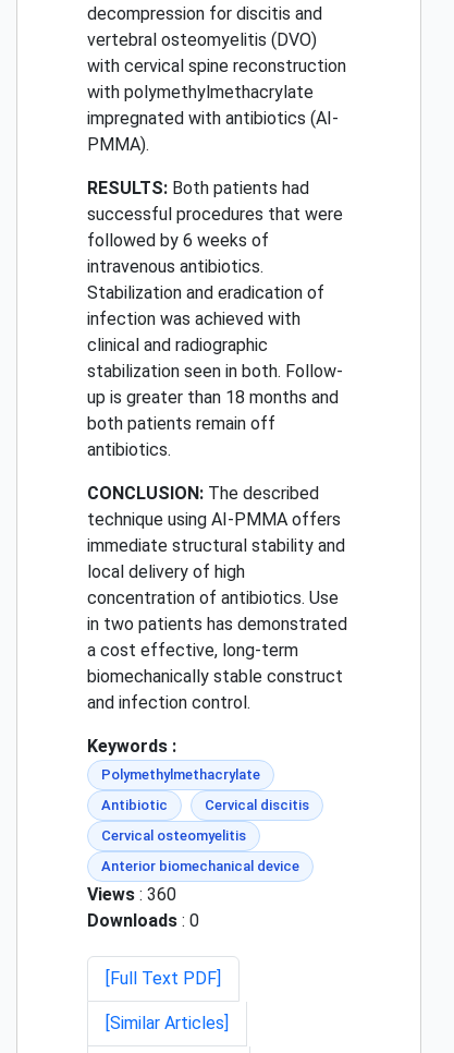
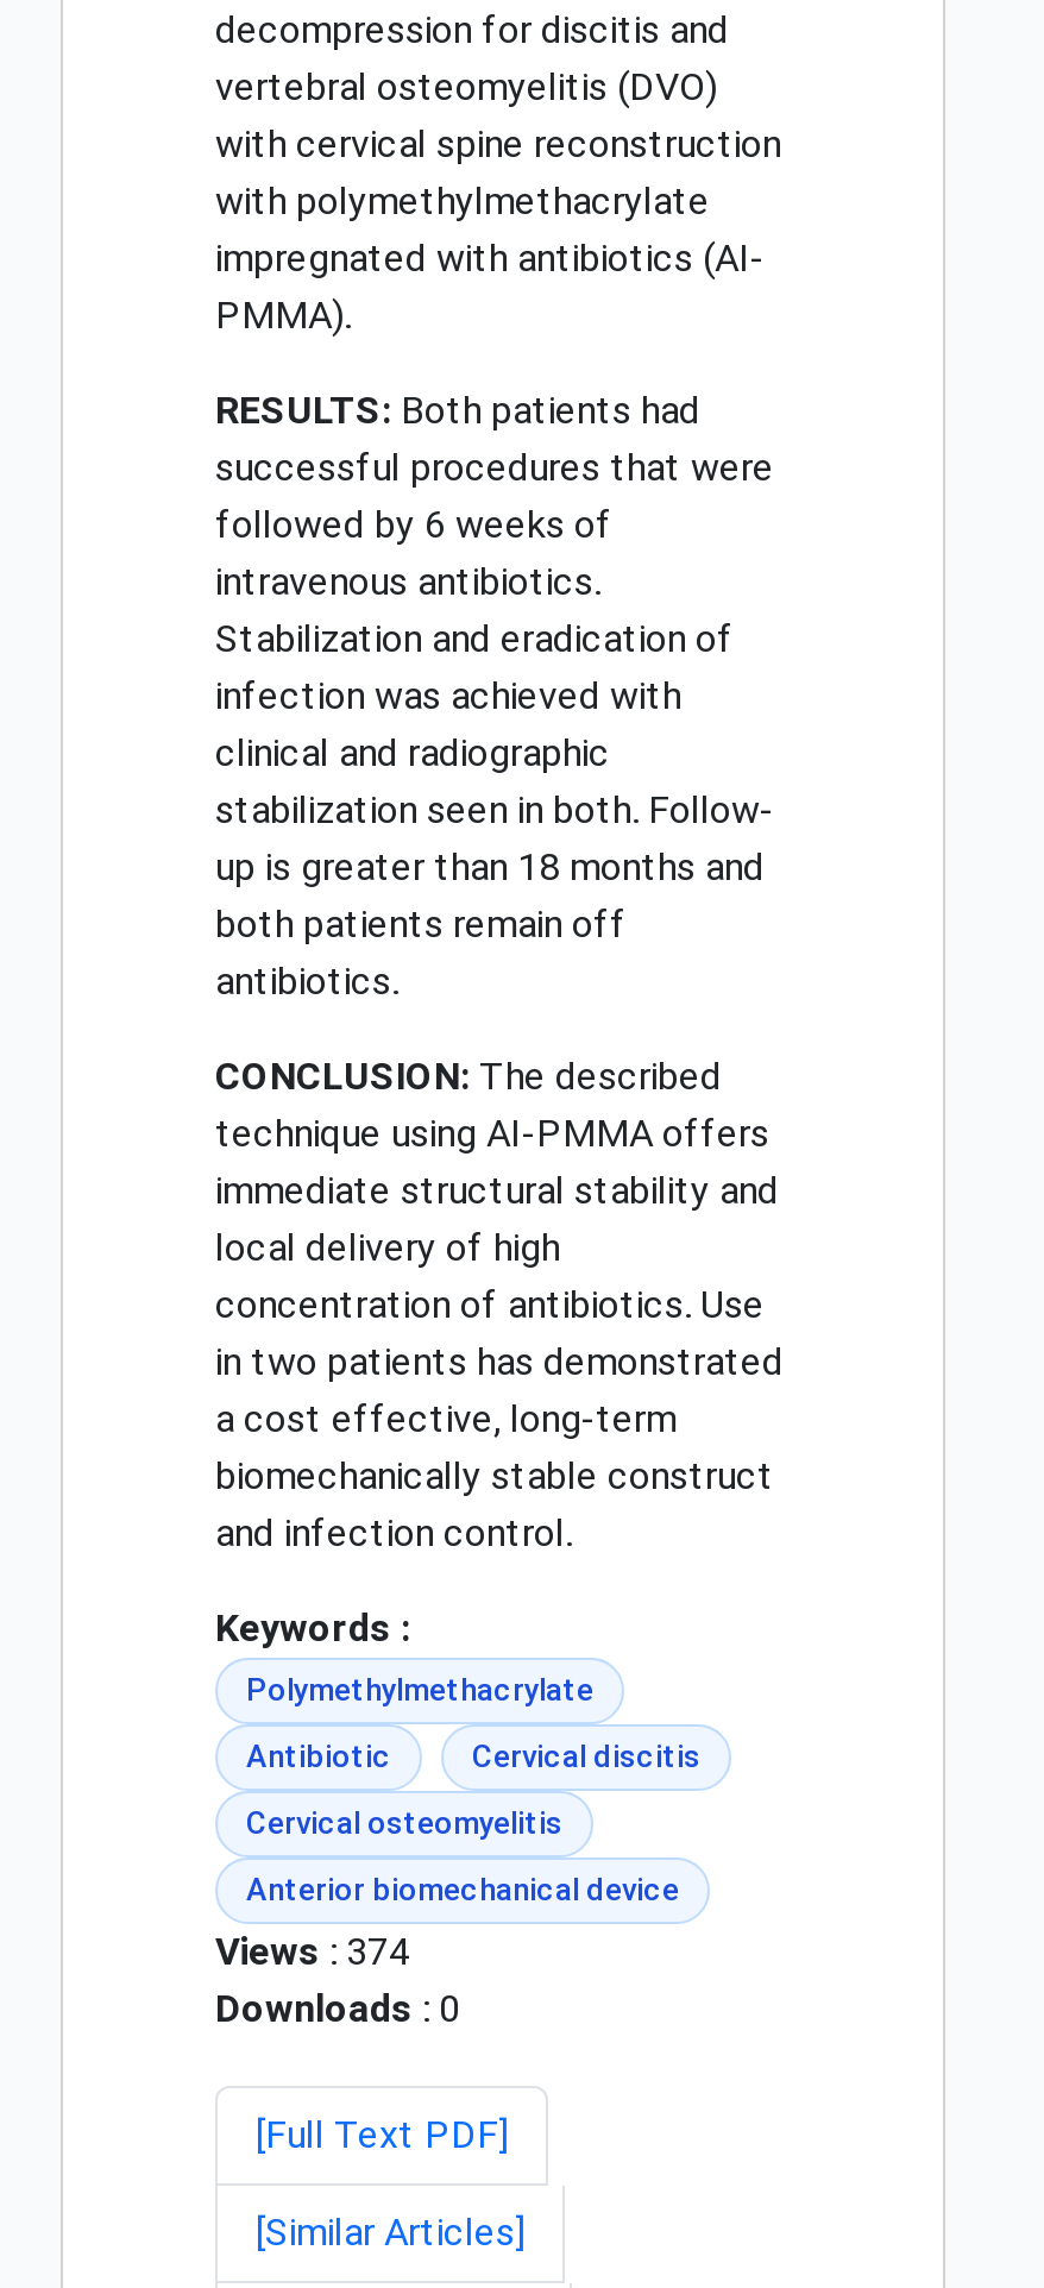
- Views: 360
+ Views: 374
